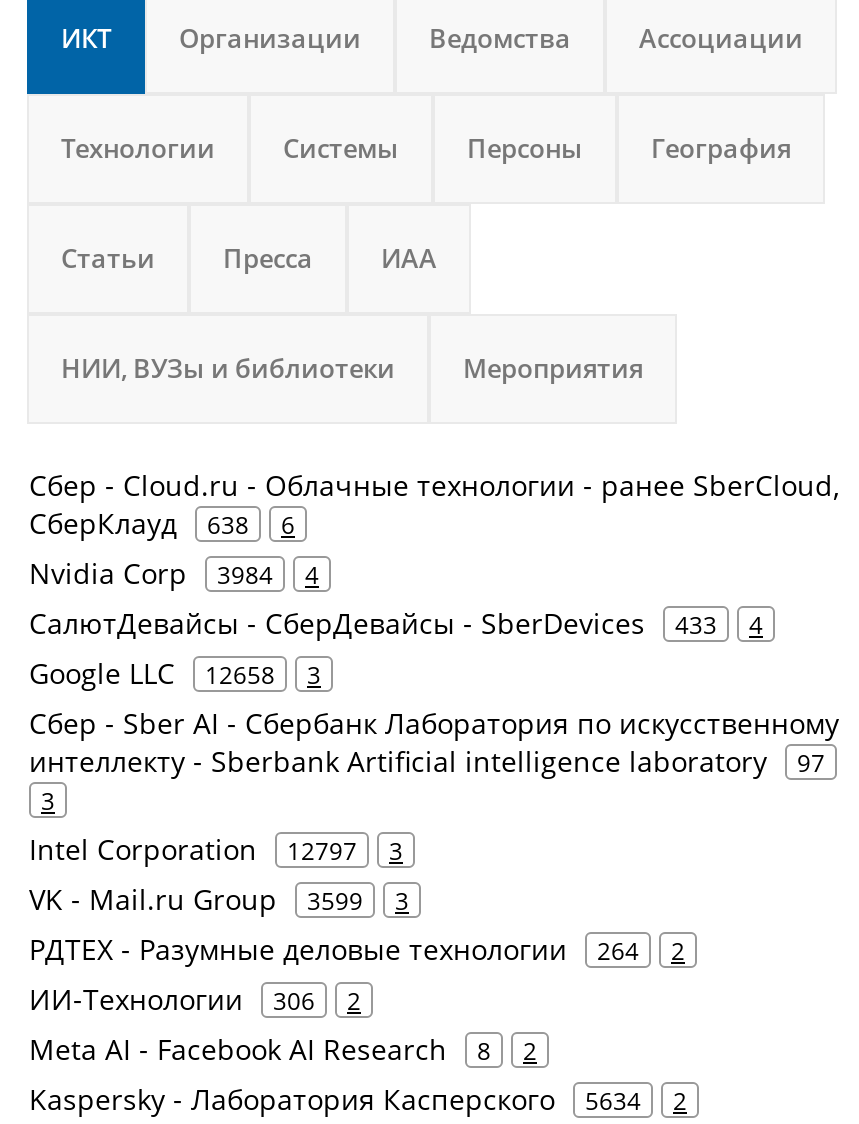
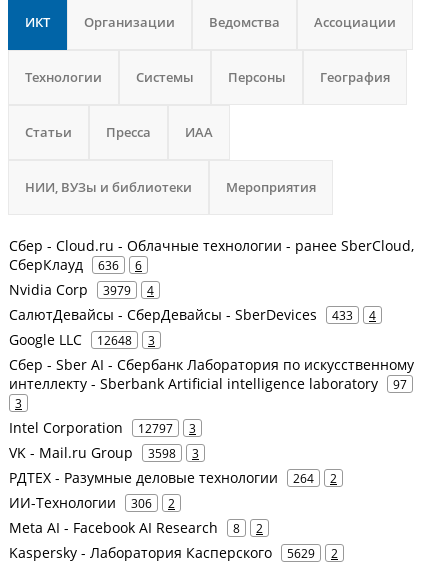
- СберКлауд 638 6
+ СберКлауд 636 6

- Nvidia Corp 3984 4
+ Nvidia Corp 3979 4

- Google LLC 12658 3
+ Google LLC 12648 3

- VK - Mail.ru Group 3599 3
+ VK - Mail.ru Group 3598 3

- Kaspersky - Лаборатория Касперского 5634 2
+ Kaspersky - Лаборатория Касперского 5629 2
